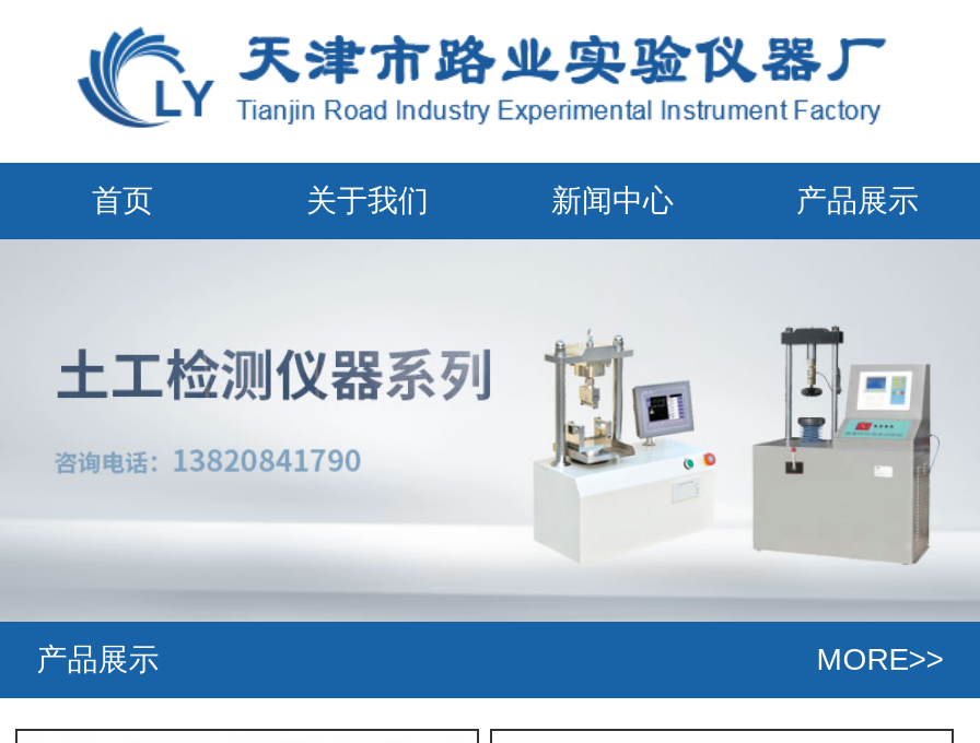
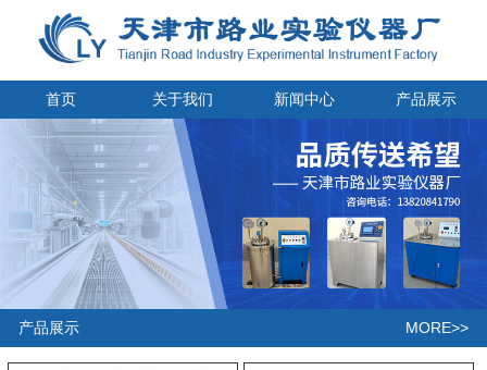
- [image]
+ [image]
